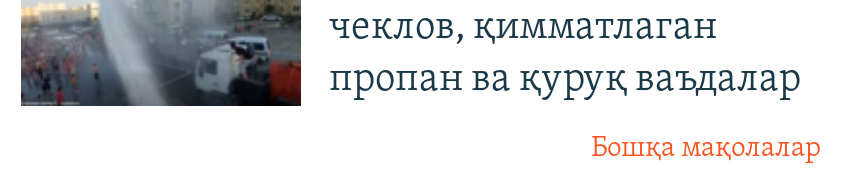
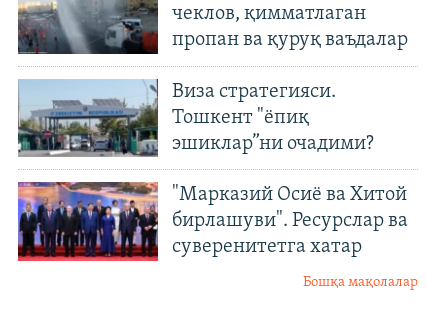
+ [image]
+ Виза стратегияси.
+ Тошкент "ёпиқ
+ эшиклар”ни очадими?
+ "Марказий Осиё ва Хитой
+ бирлашуви". Ресурслар ва
+ суверенитетга хатар

+ [image]
